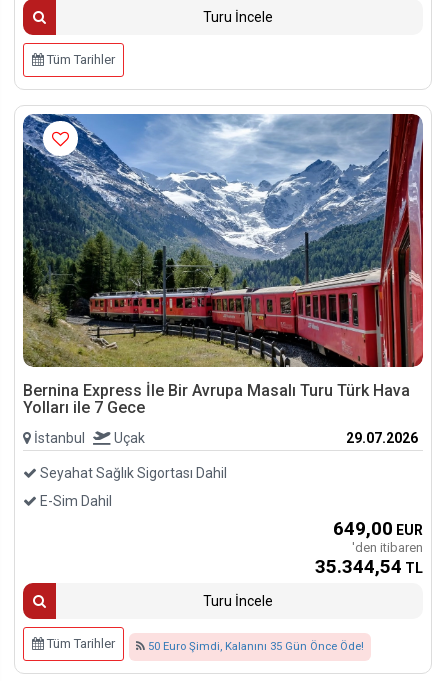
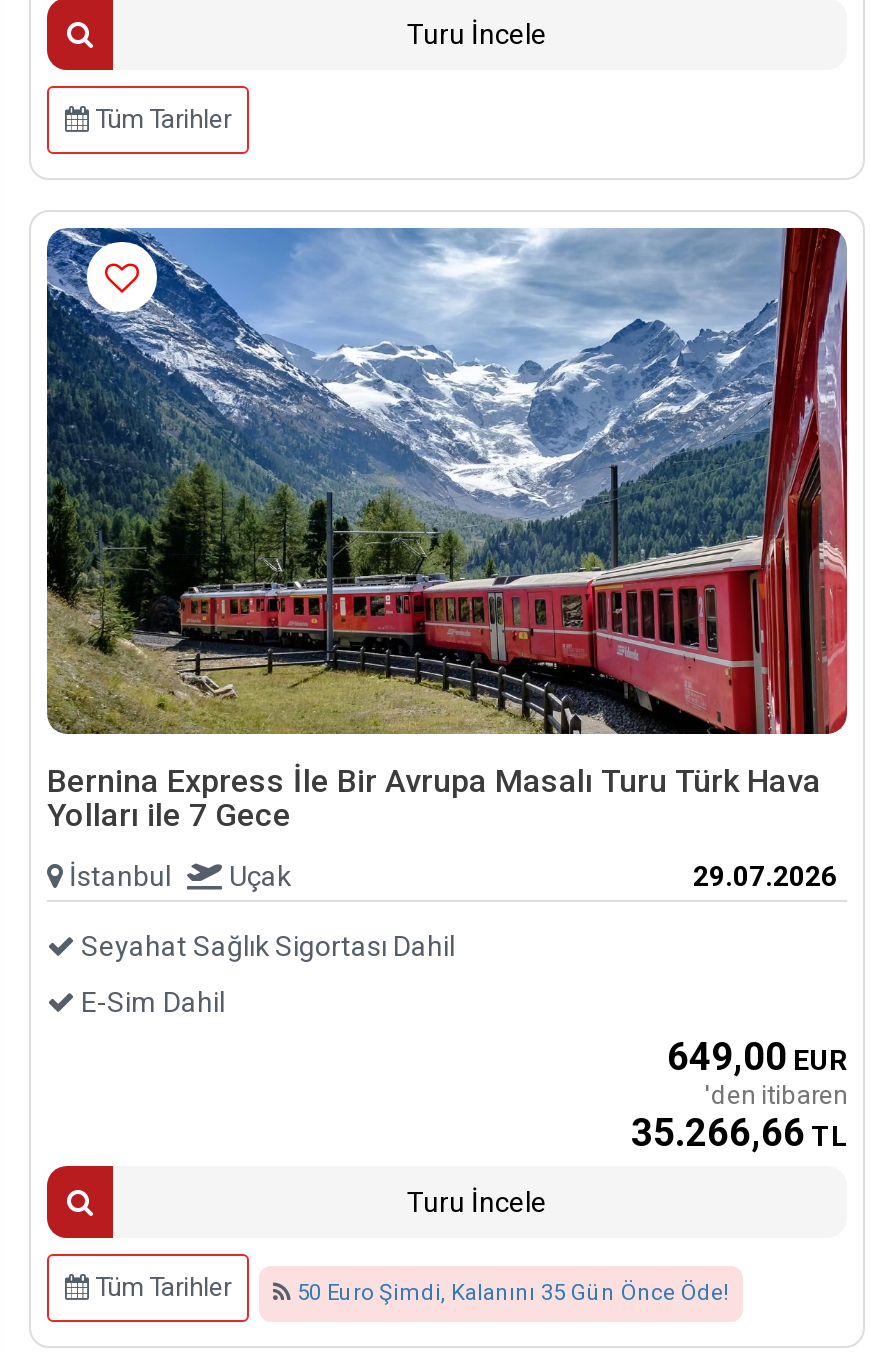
- 35.344,54 TL
+ 35.266,66 TL
